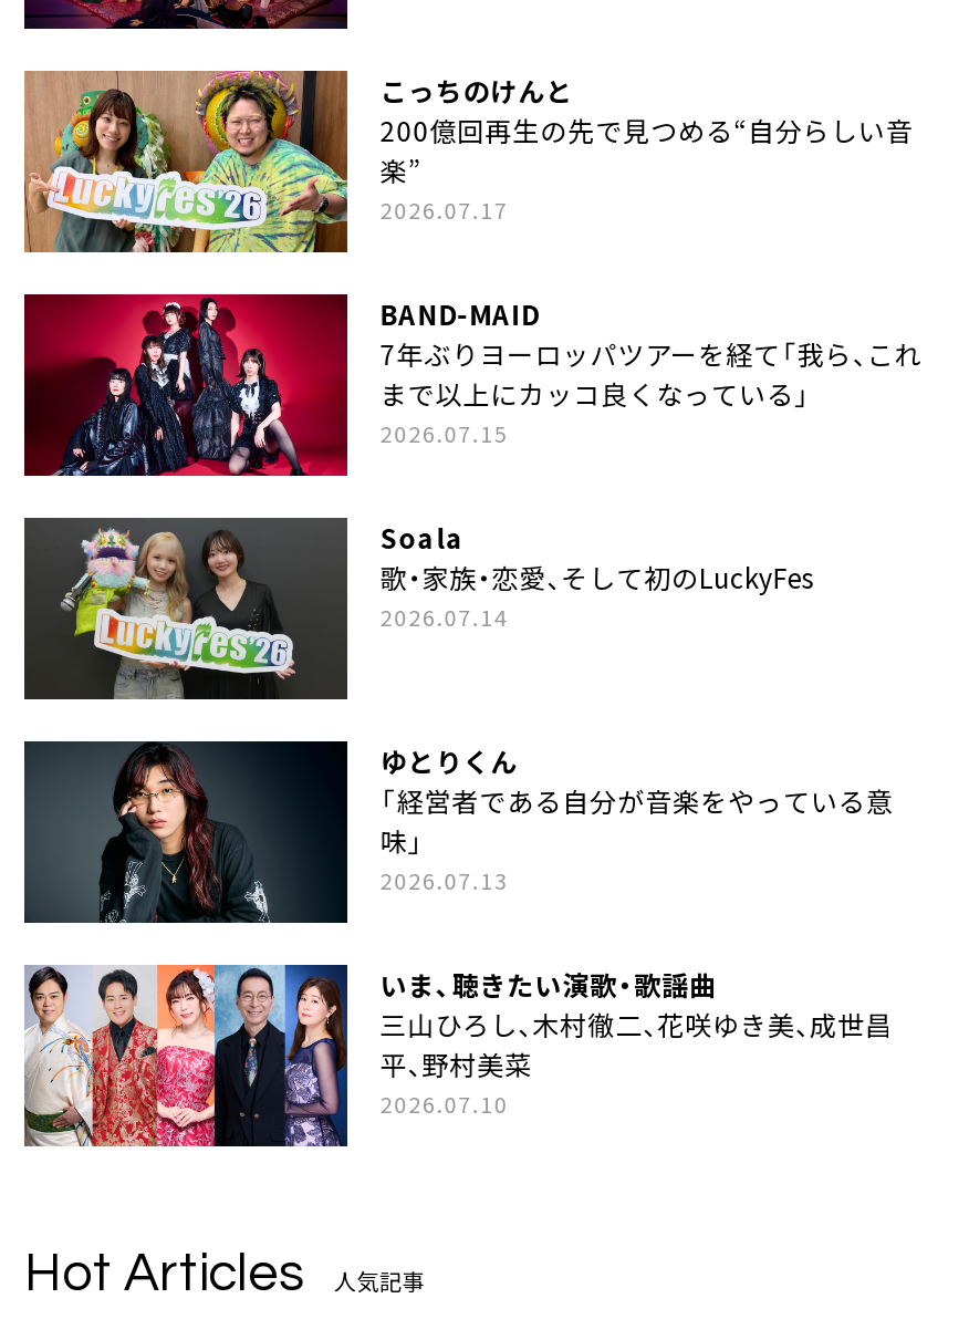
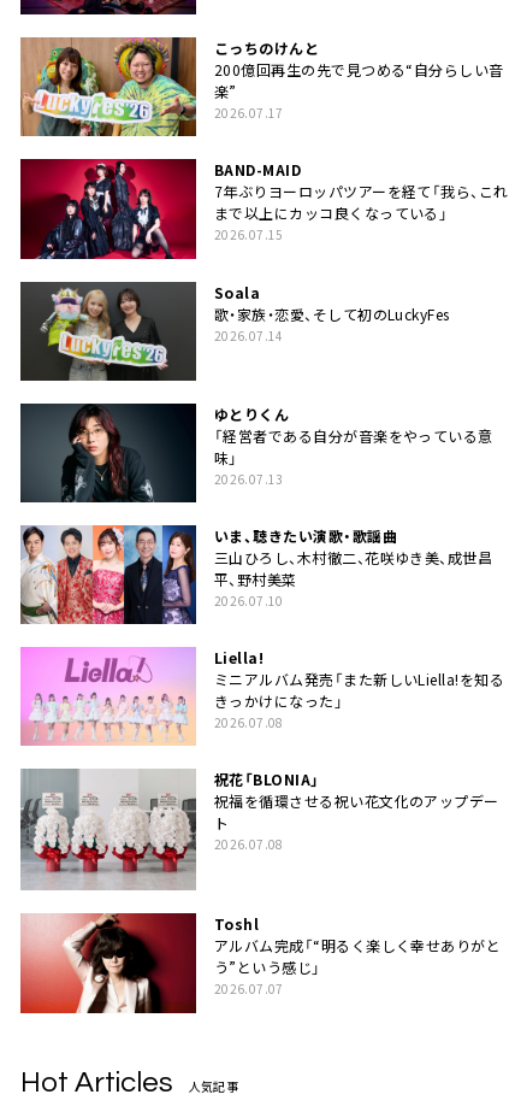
+ [image]
+ Liella!
+ ミニアルバム発売「また新しいLiella!を知る
+ きっかけになった」
+ 2026.07.08
+ 祝花「BLONIA」
+ 祝福を循環させる祝い花文化のアップデー
+ ト
+ 2026.07.08

+ [image]

+ [image]
+ Toshl
+ アルバム完成「“明るく楽しく幸せありがと
+ う”という感じ」
+ 2026.07.07
